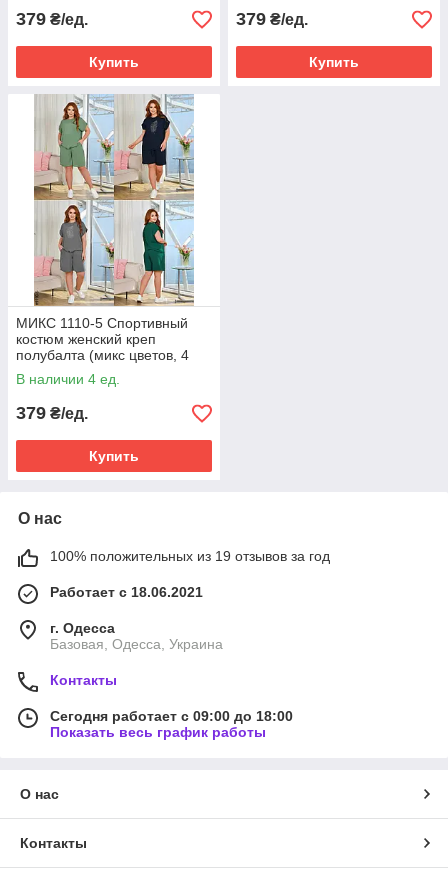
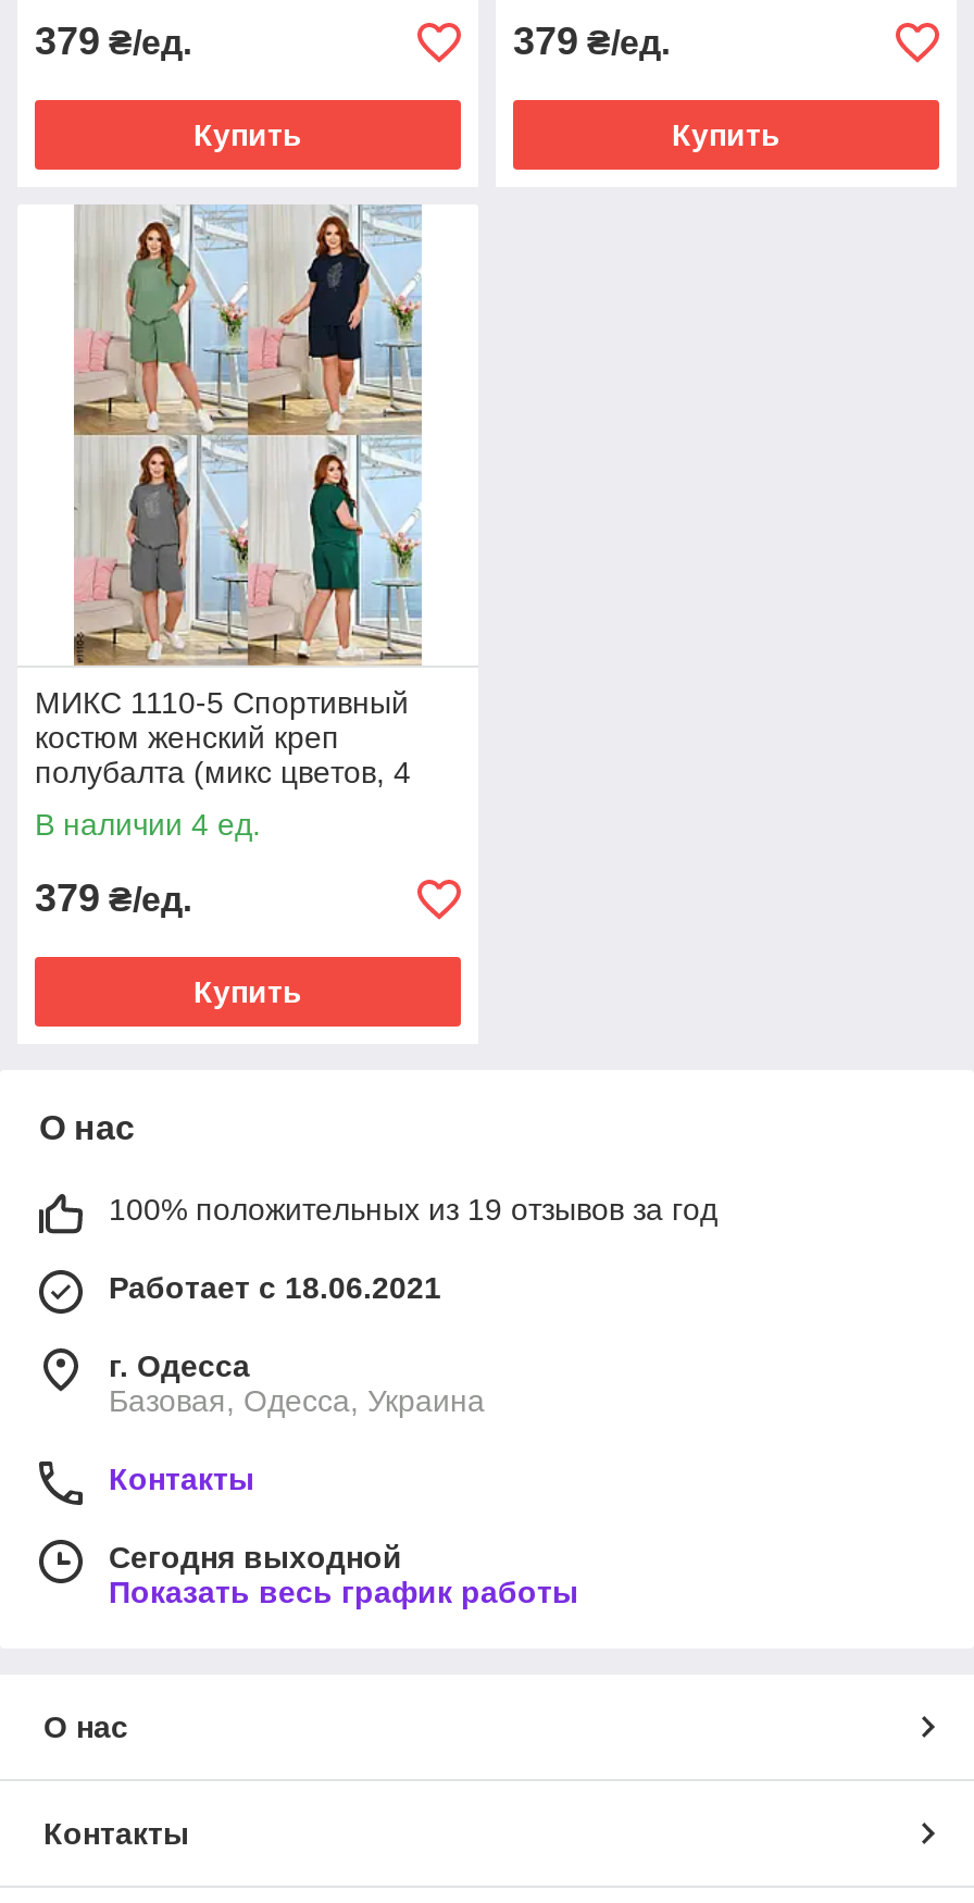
- Сегодня работает с 09:00 до 18:00
+ Сегодня выходной
